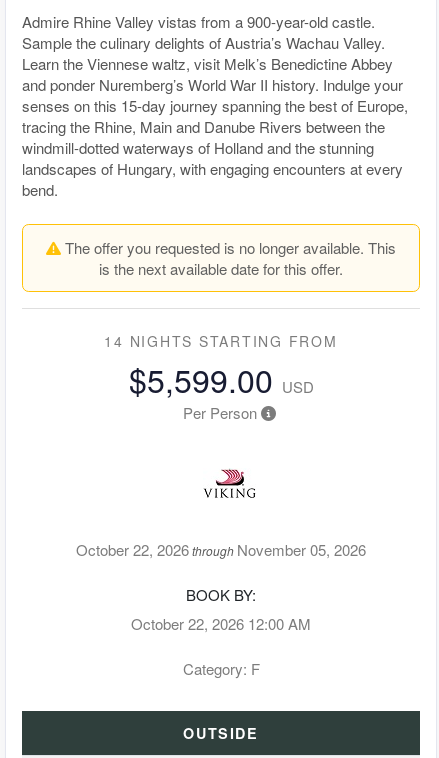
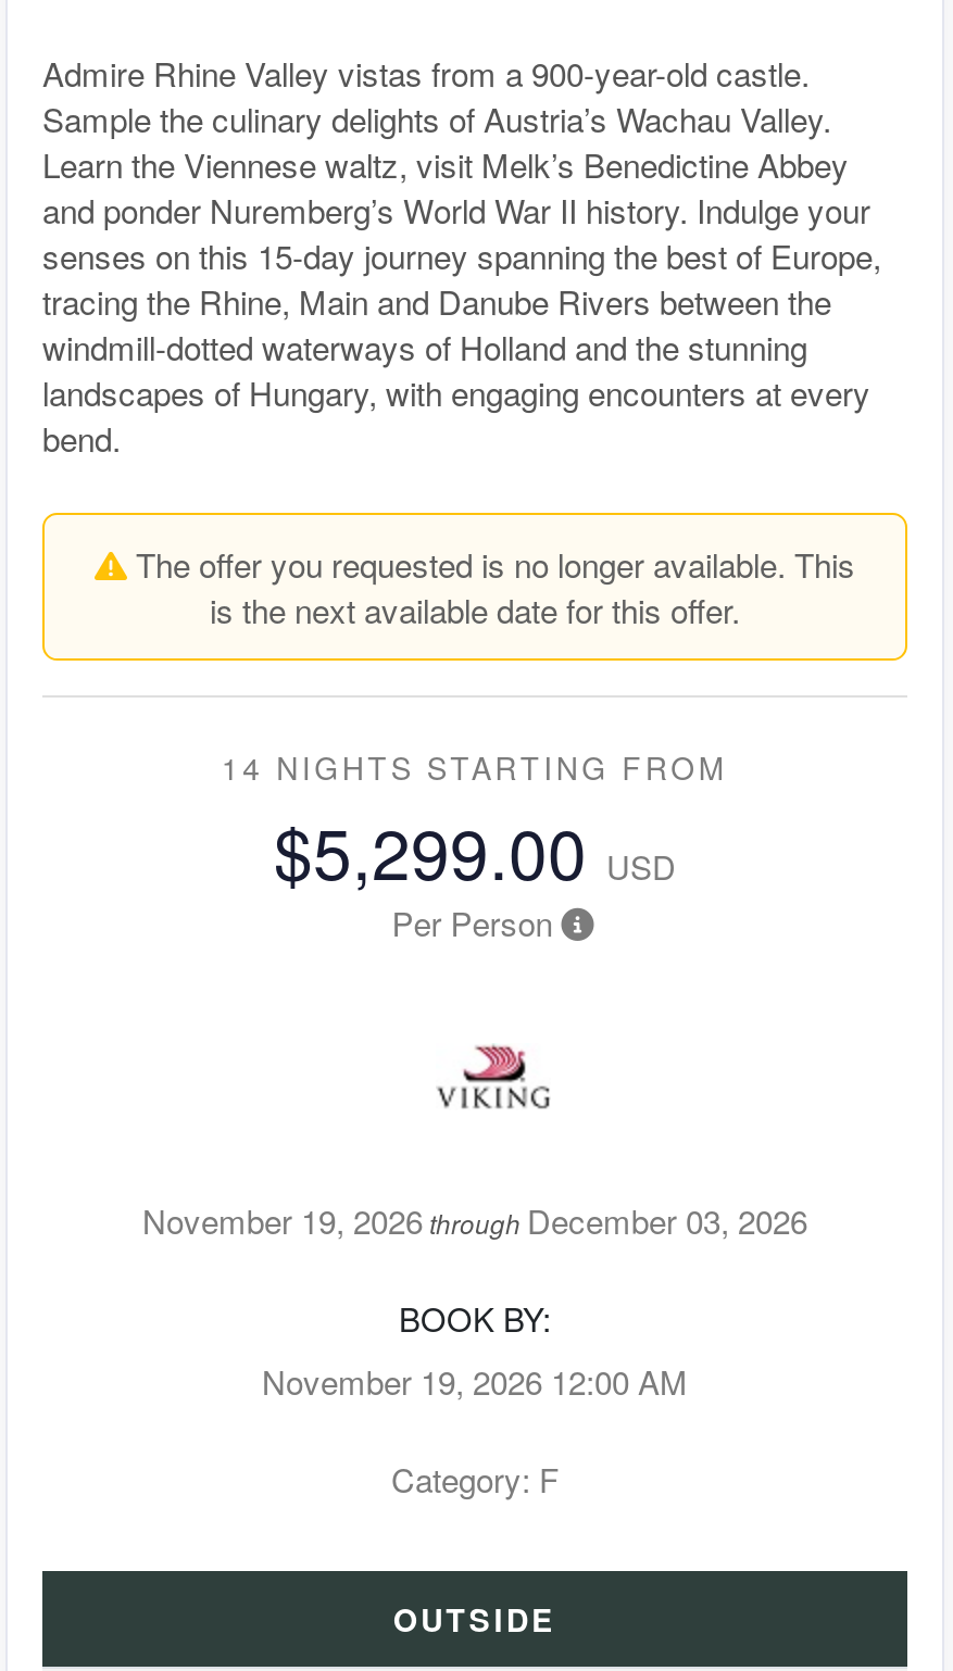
- $5,599.00 USD
+ $5,299.00 USD

- October 22, 2026 through November 05, 2026
+ November 19, 2026 through December 03, 2026

- October 22, 2026 12:00 AM
+ November 19, 2026 12:00 AM
